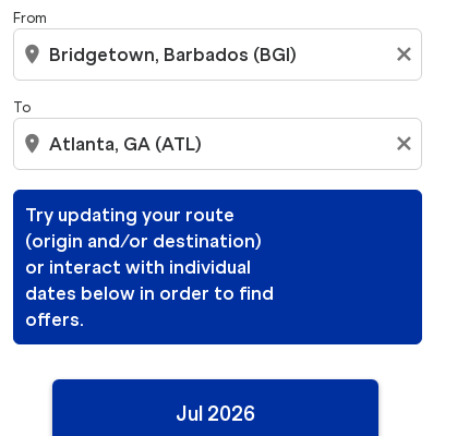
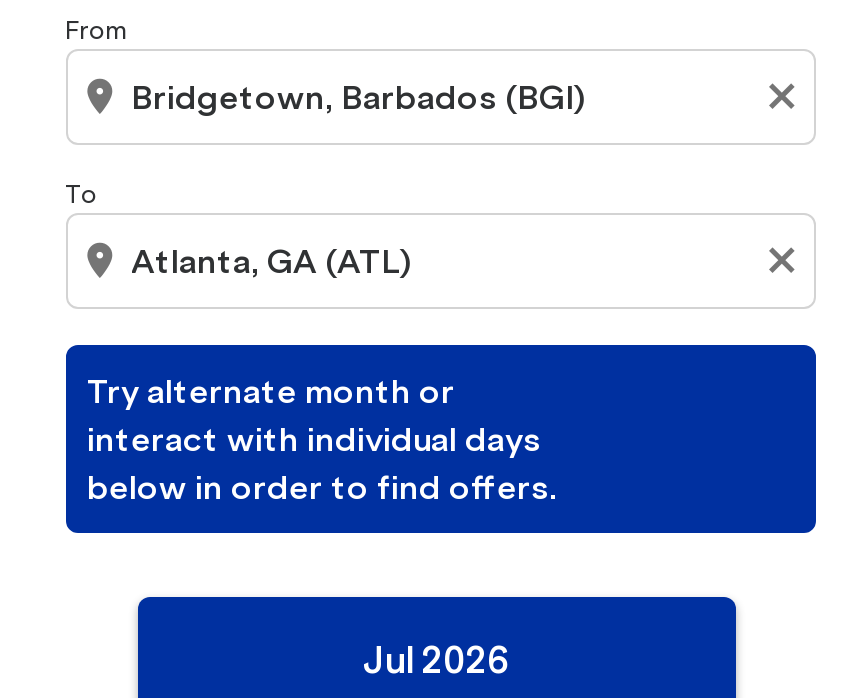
- Try updating your route
- (origin and/or destination)
- or interact with individual
- dates below in order to find
- offers.
+ Try alternate month or
+ interact with individual days
+ below in order to find offers.
